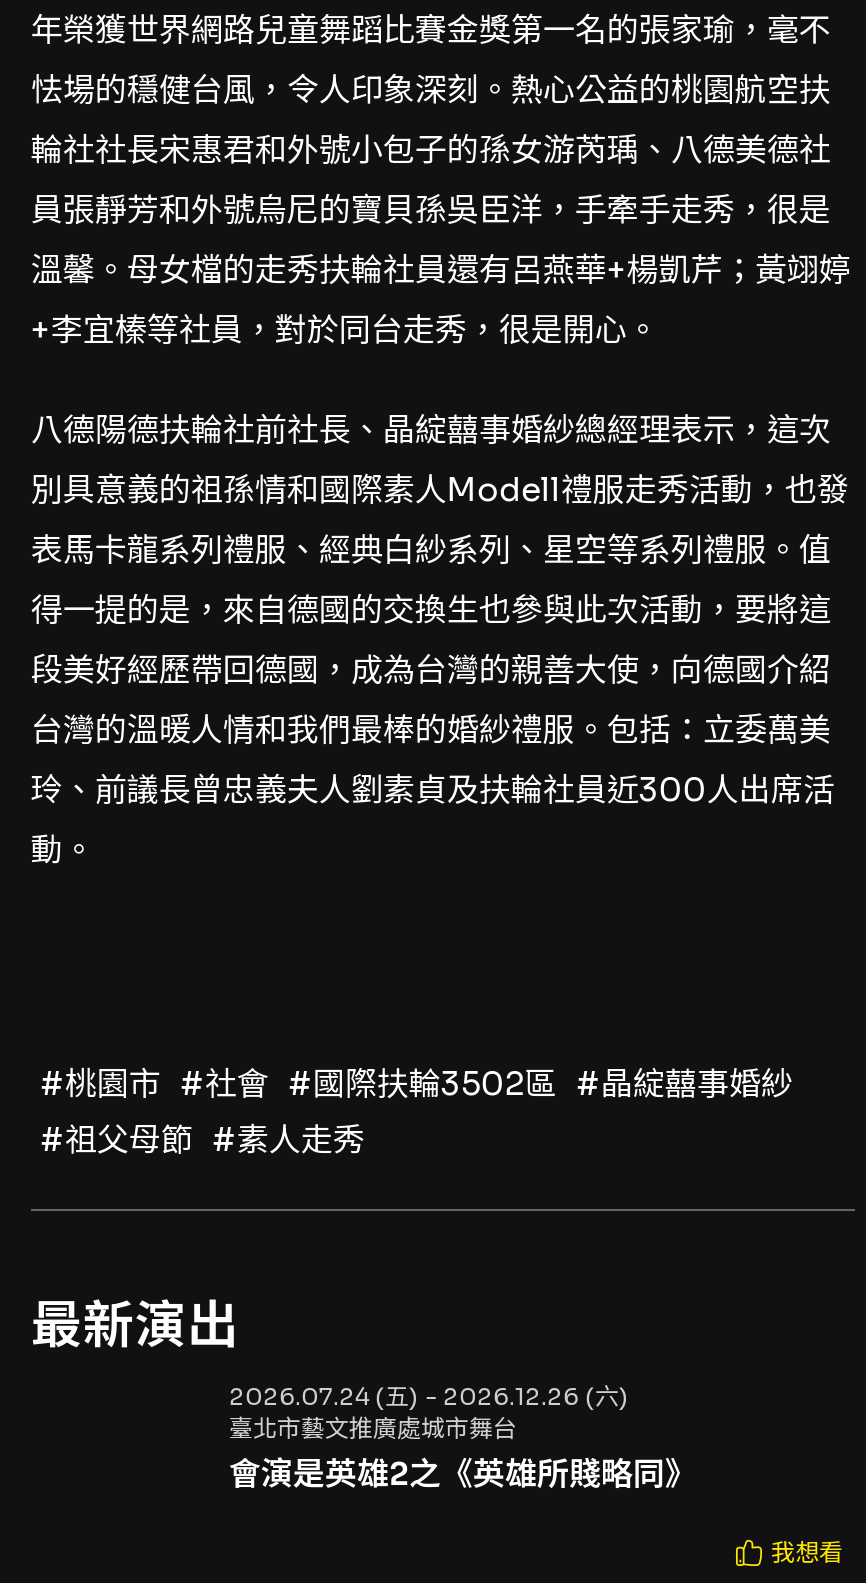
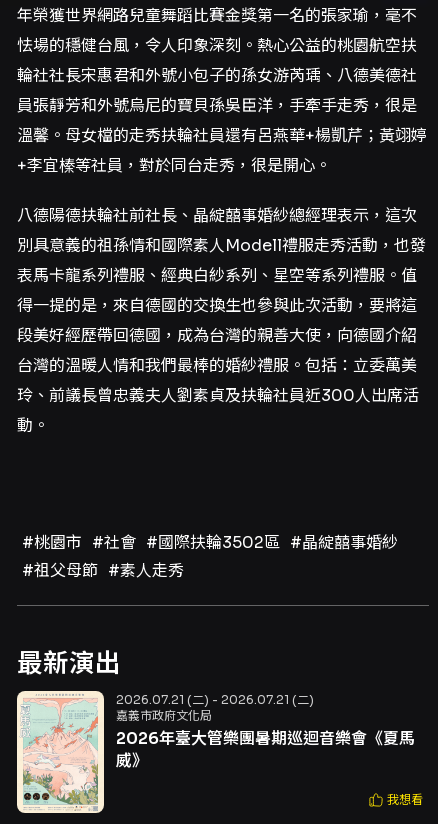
+ [image]

- 2026.07.24 (五) - 2026.12.26 (六)
- 臺北市藝文推廣處城市舞台
- 會演是英雄2之《英雄所賤略同》
+ 2026.07.21 (二) - 2026.07.21 (二)
+ 嘉義市政府文化局
+ 2026年臺大管樂團暑期巡迴音樂會《夏馬
+ 威》
